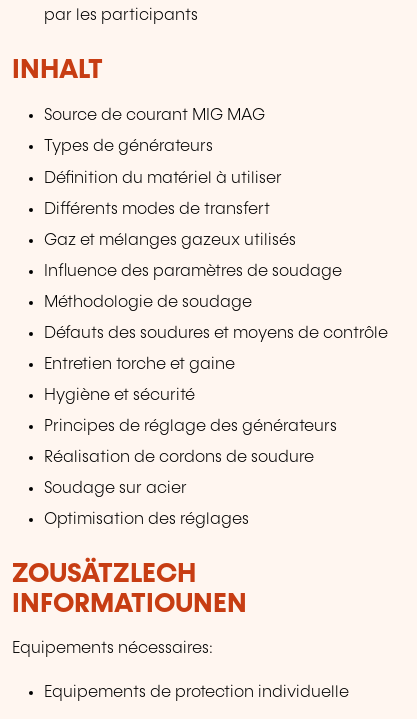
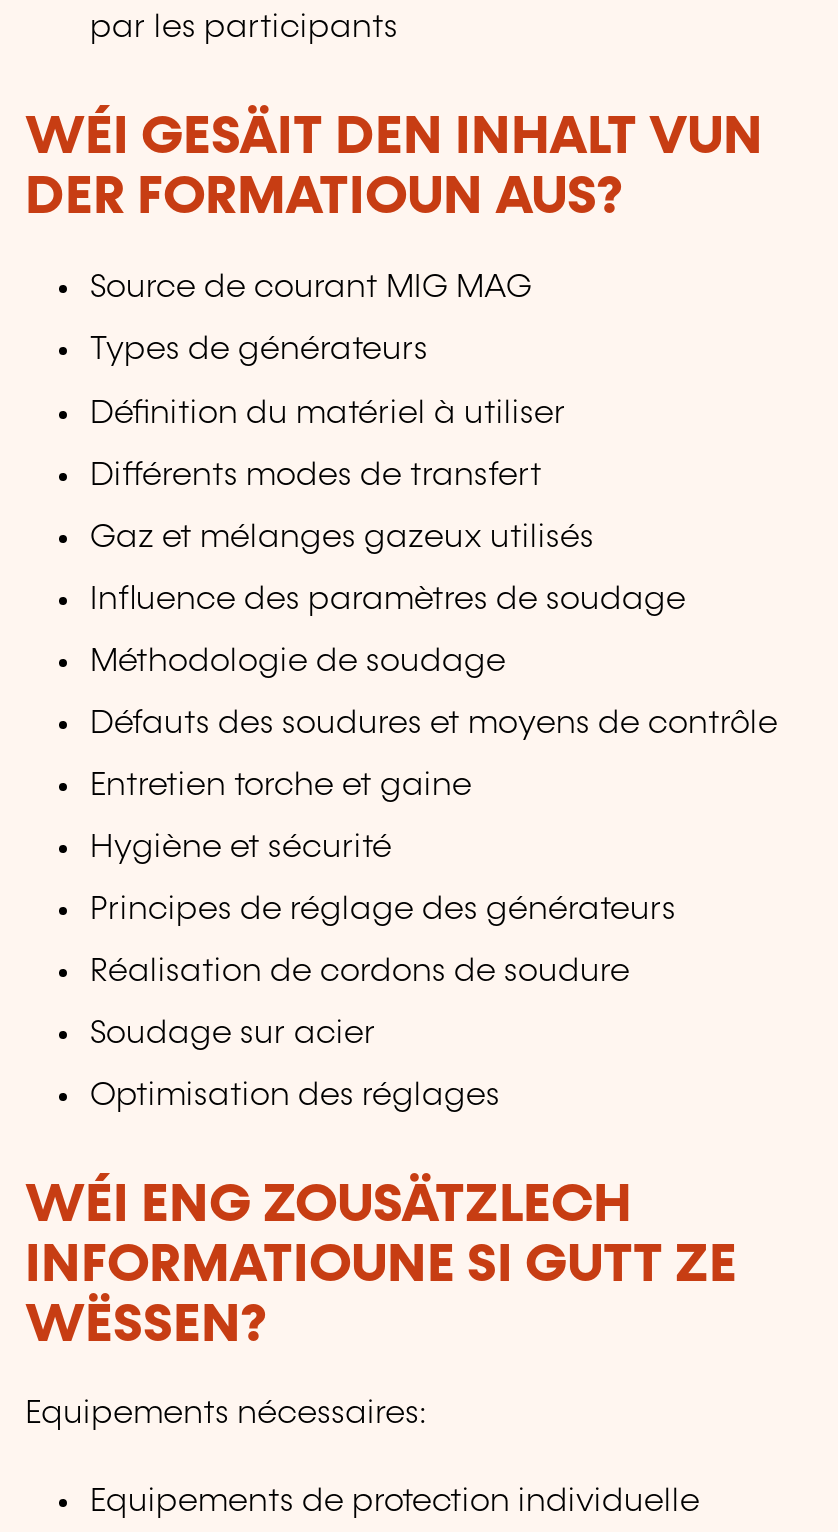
- INHALT
+ WÉI GESÄIT DEN INHALT VUN
+ DER FORMATIOUN AUS?

- ZOUSÄTZLECH
- INFORMATIOUNEN
+ WÉI ENG ZOUSÄTZLECH
+ INFORMATIOUNE SI GUTT ZE
+ WËSSEN?
